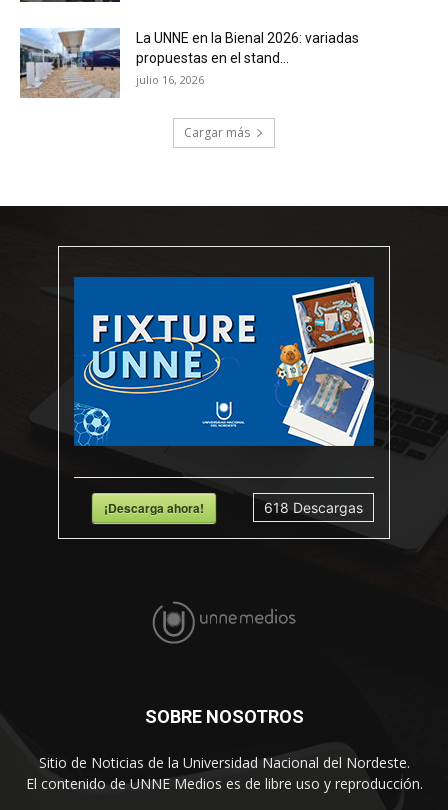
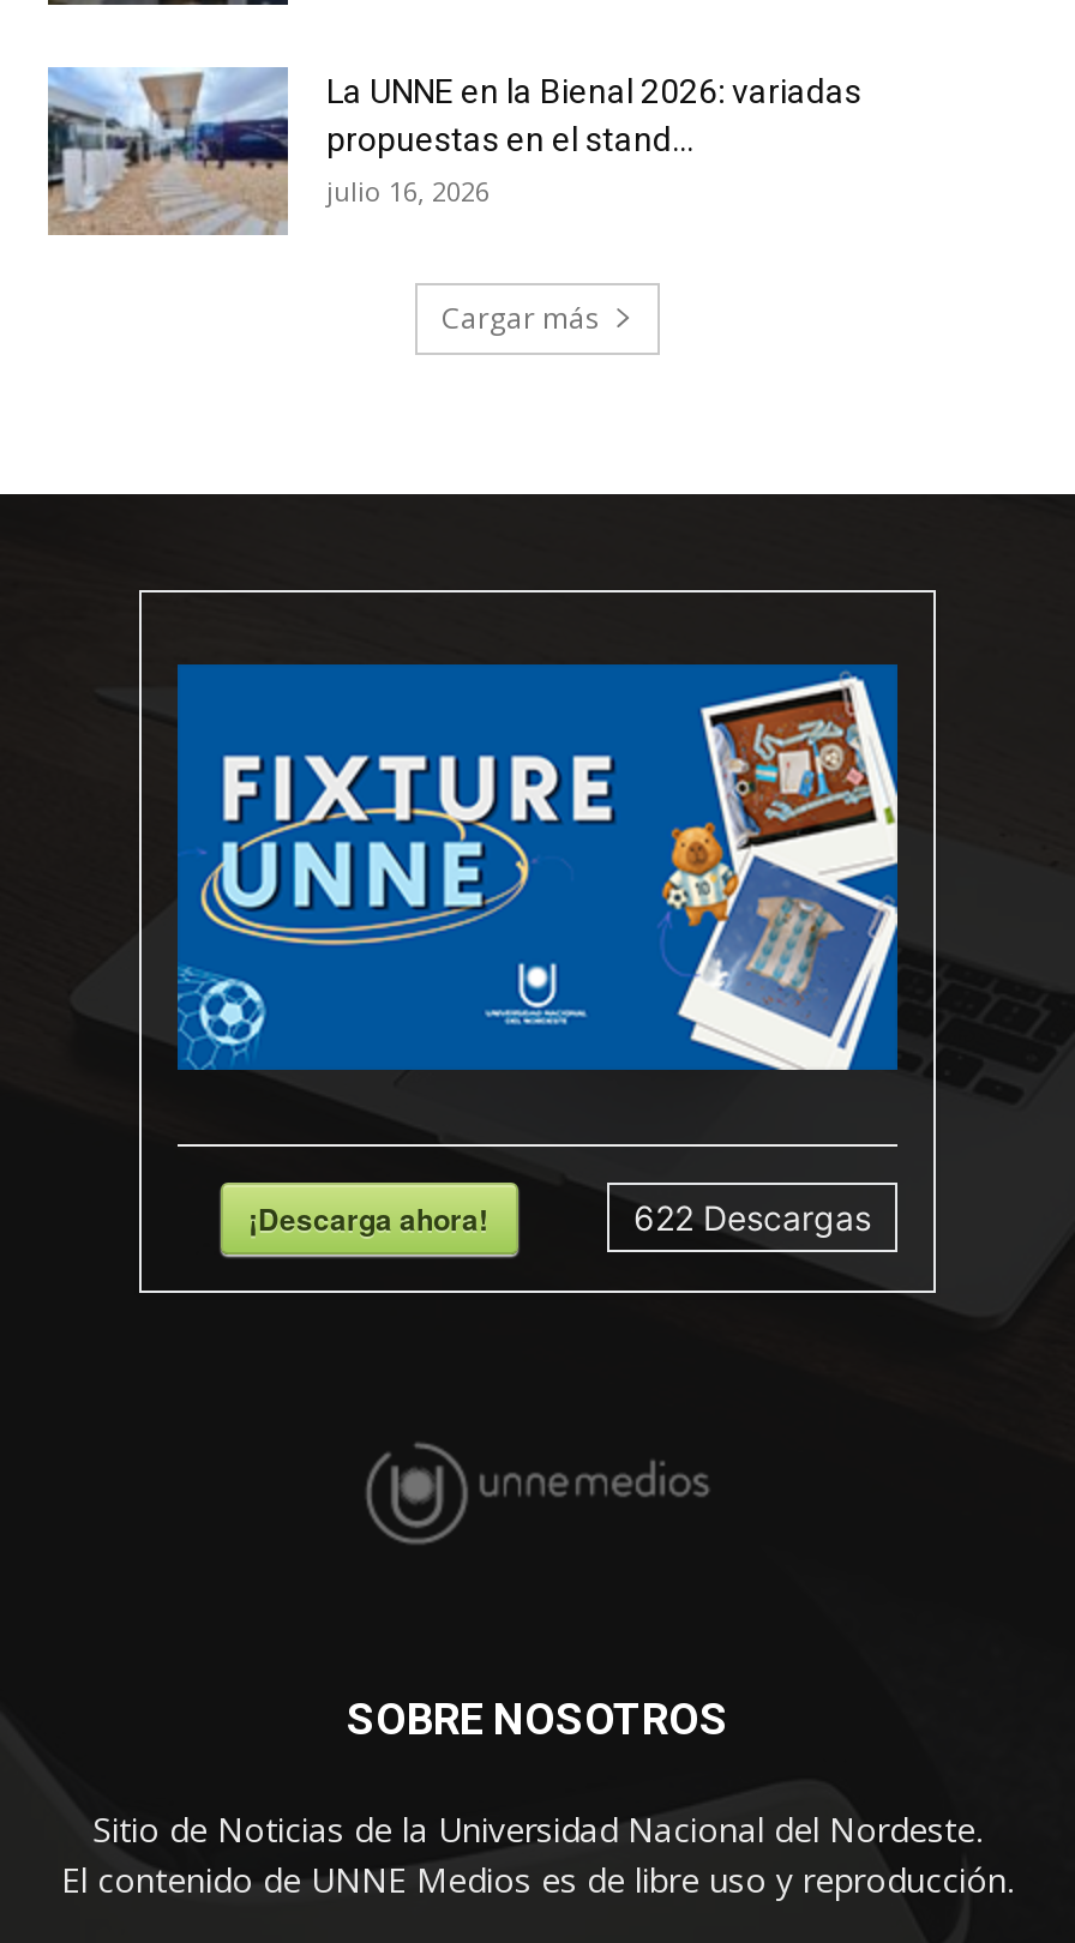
- 618 Descargas
+ 622 Descargas
